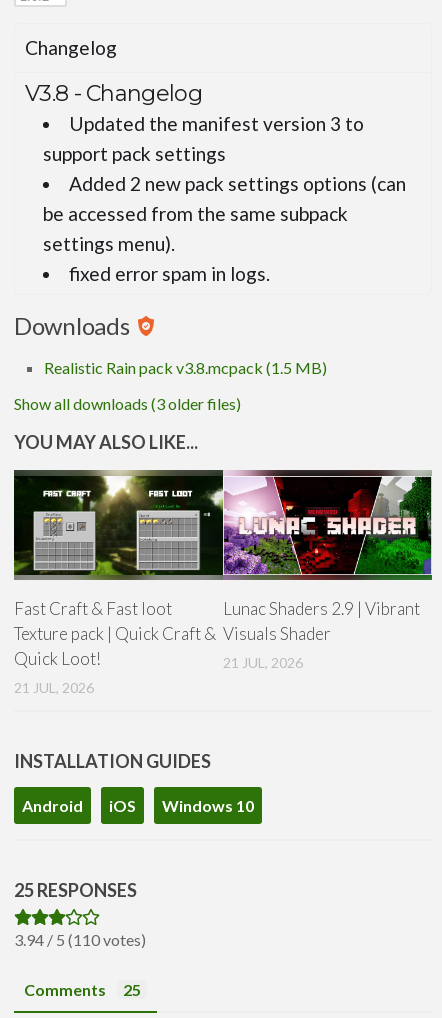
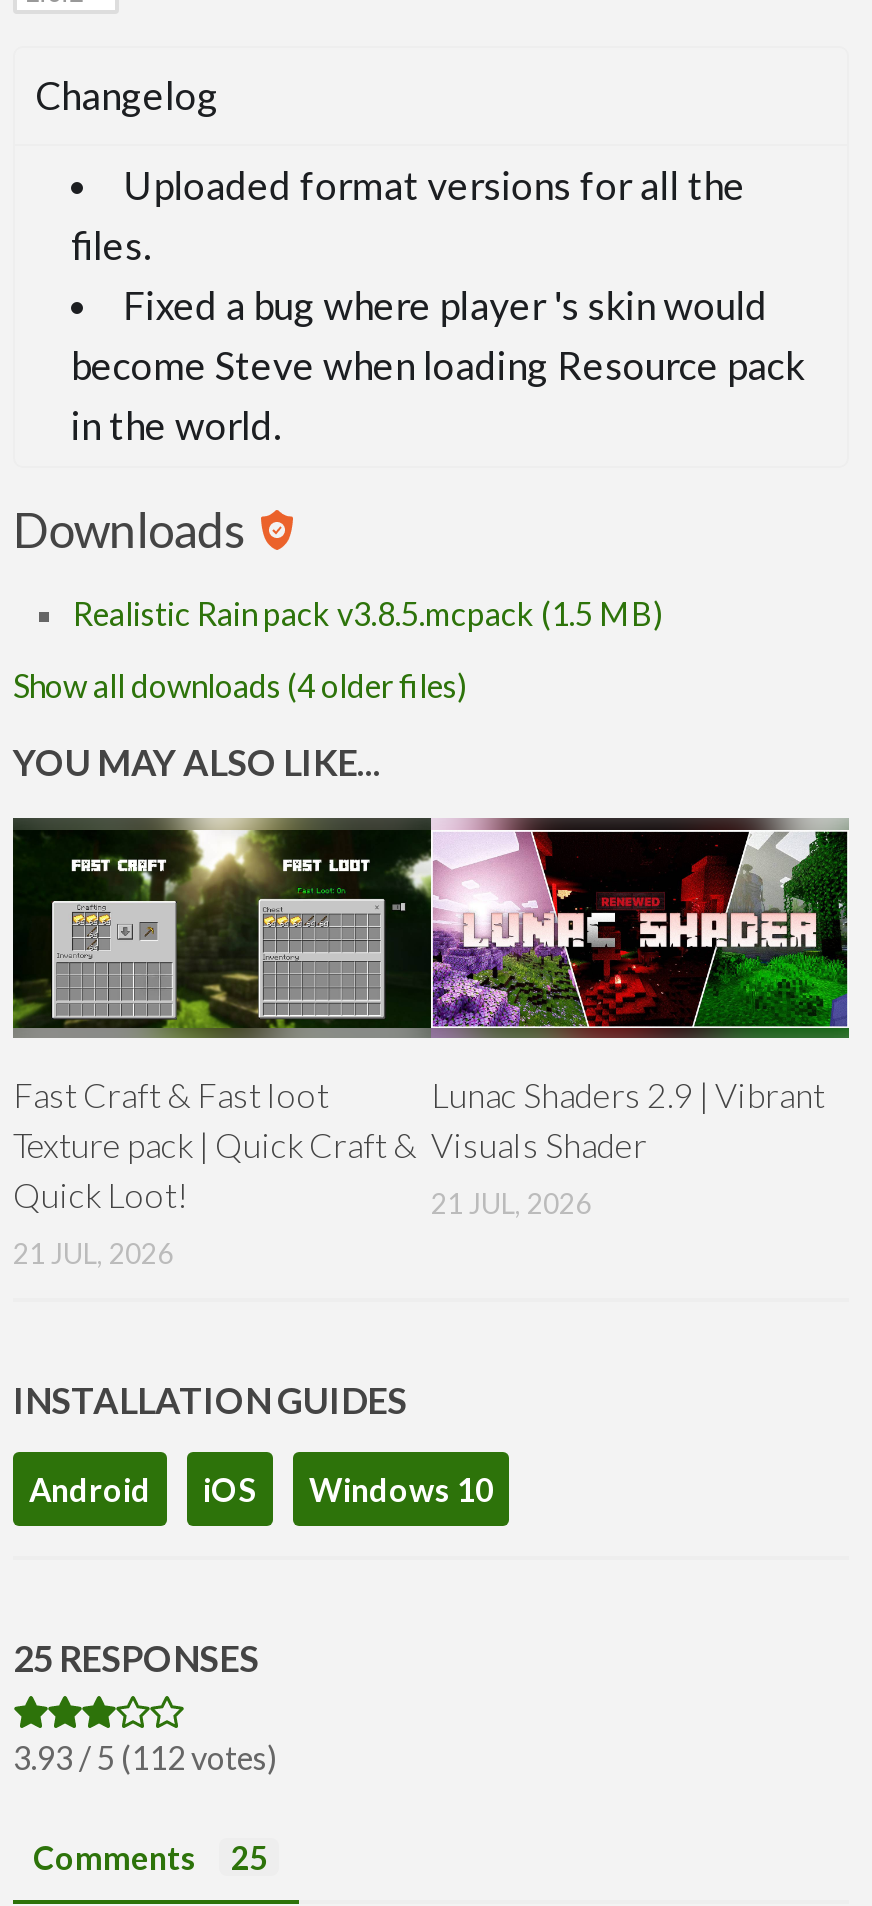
- V3.8 - Changelog
- Updated the manifest version 3 to
- support pack settings
- Added 2 new pack settings options (can
- be accessed from the same subpack
- settings menu).
- fixed error spam in logs.
+ Uploaded format versions for all the
+ files.
+ Fixed a bug where player 's skin would
+ become Steve when loading Resource pack
+ in the world.

- Realistic Rain pack v3.8.mcpack (1.5 MB)
+ Realistic Rain pack v3.8.5.mcpack (1.5 MB)

- Show all downloads (3 older files)
+ Show all downloads (4 older files)

- 3.94 / 5 (110 votes)
+ 3.93 / 5 (112 votes)
